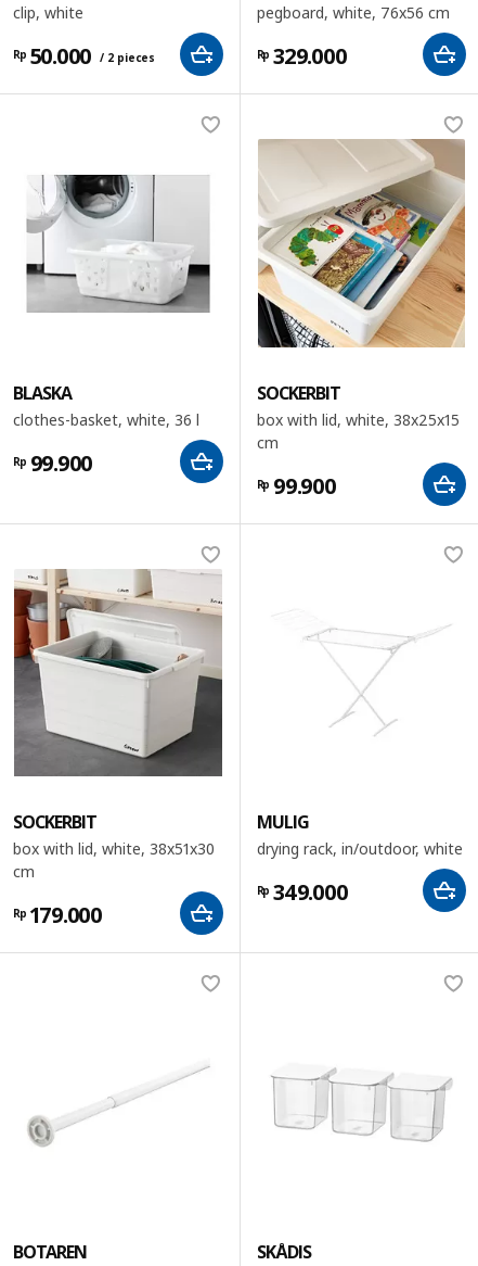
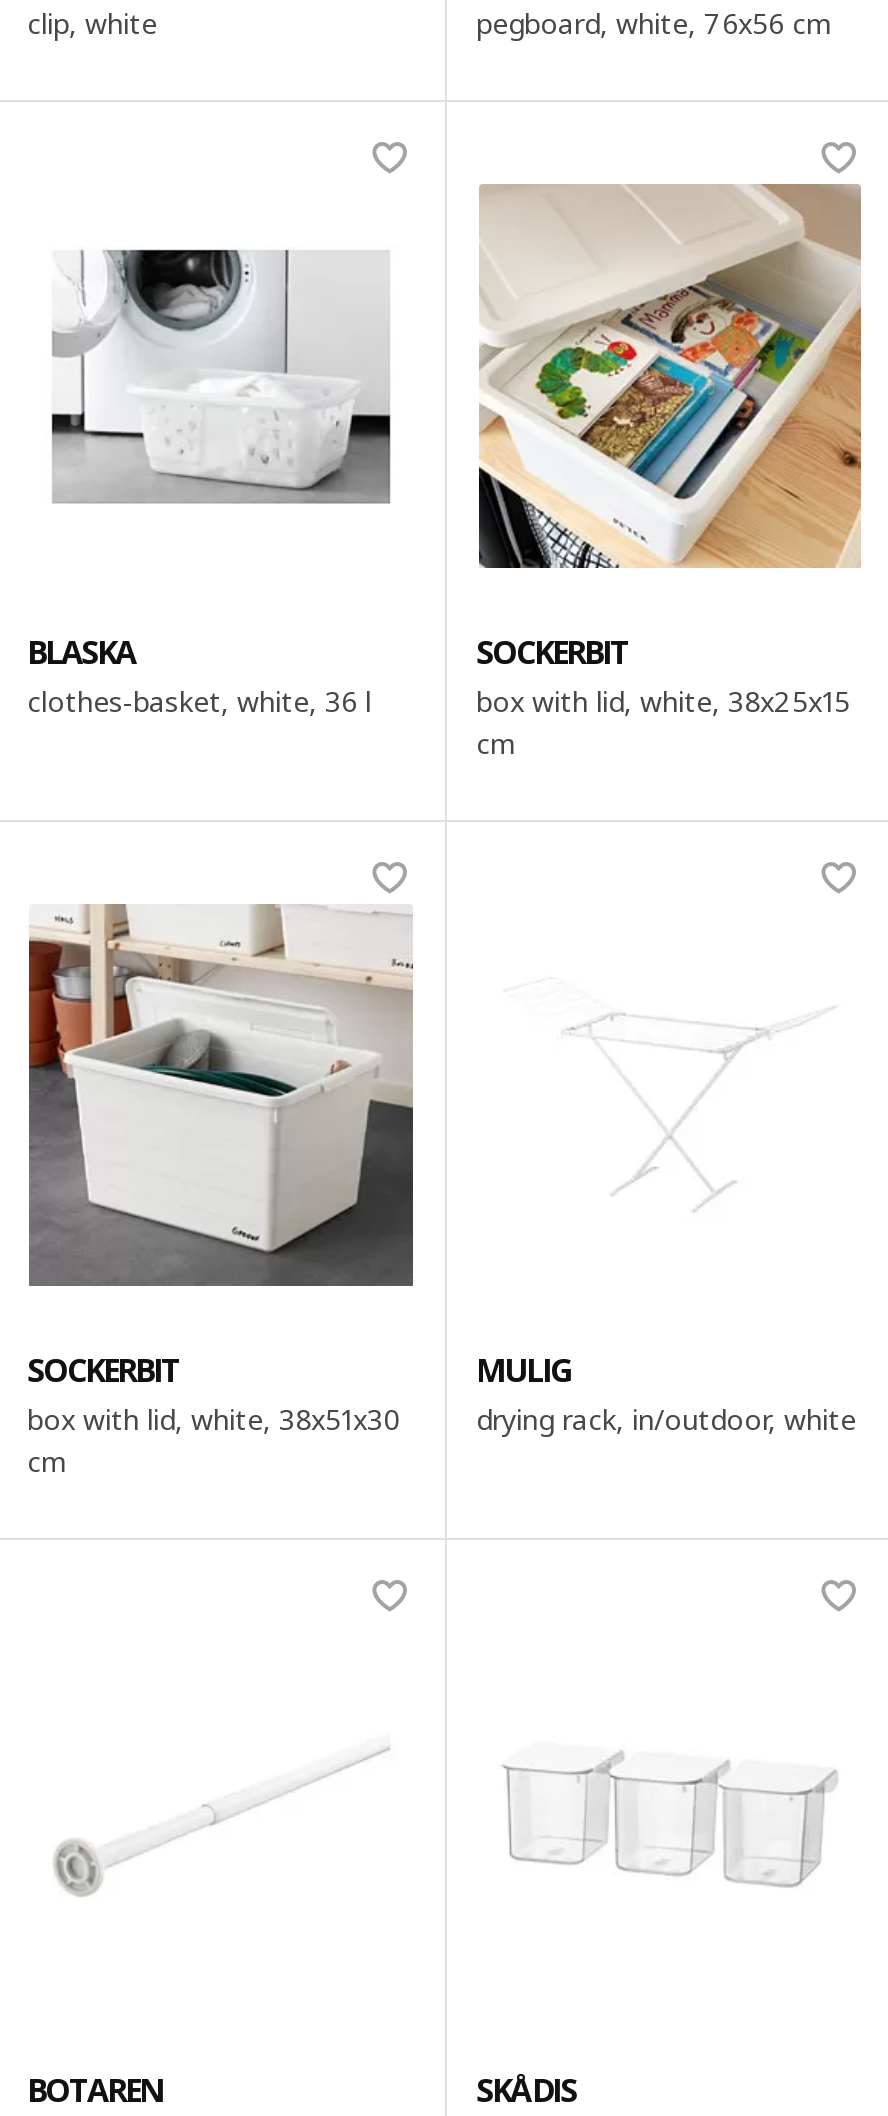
- [image]
- Rp 50.000 / 2 pieces

- [image]

- Rp 329.000

- [image]
- Rp 99.900

- Rp 99.900

- [image]

- [image]

- [image]
- Rp 349.000

- Rp 179.000
